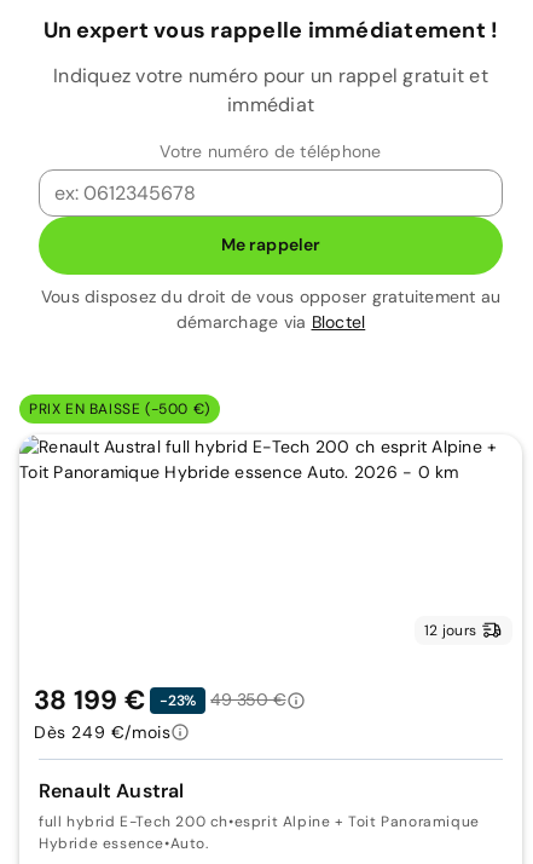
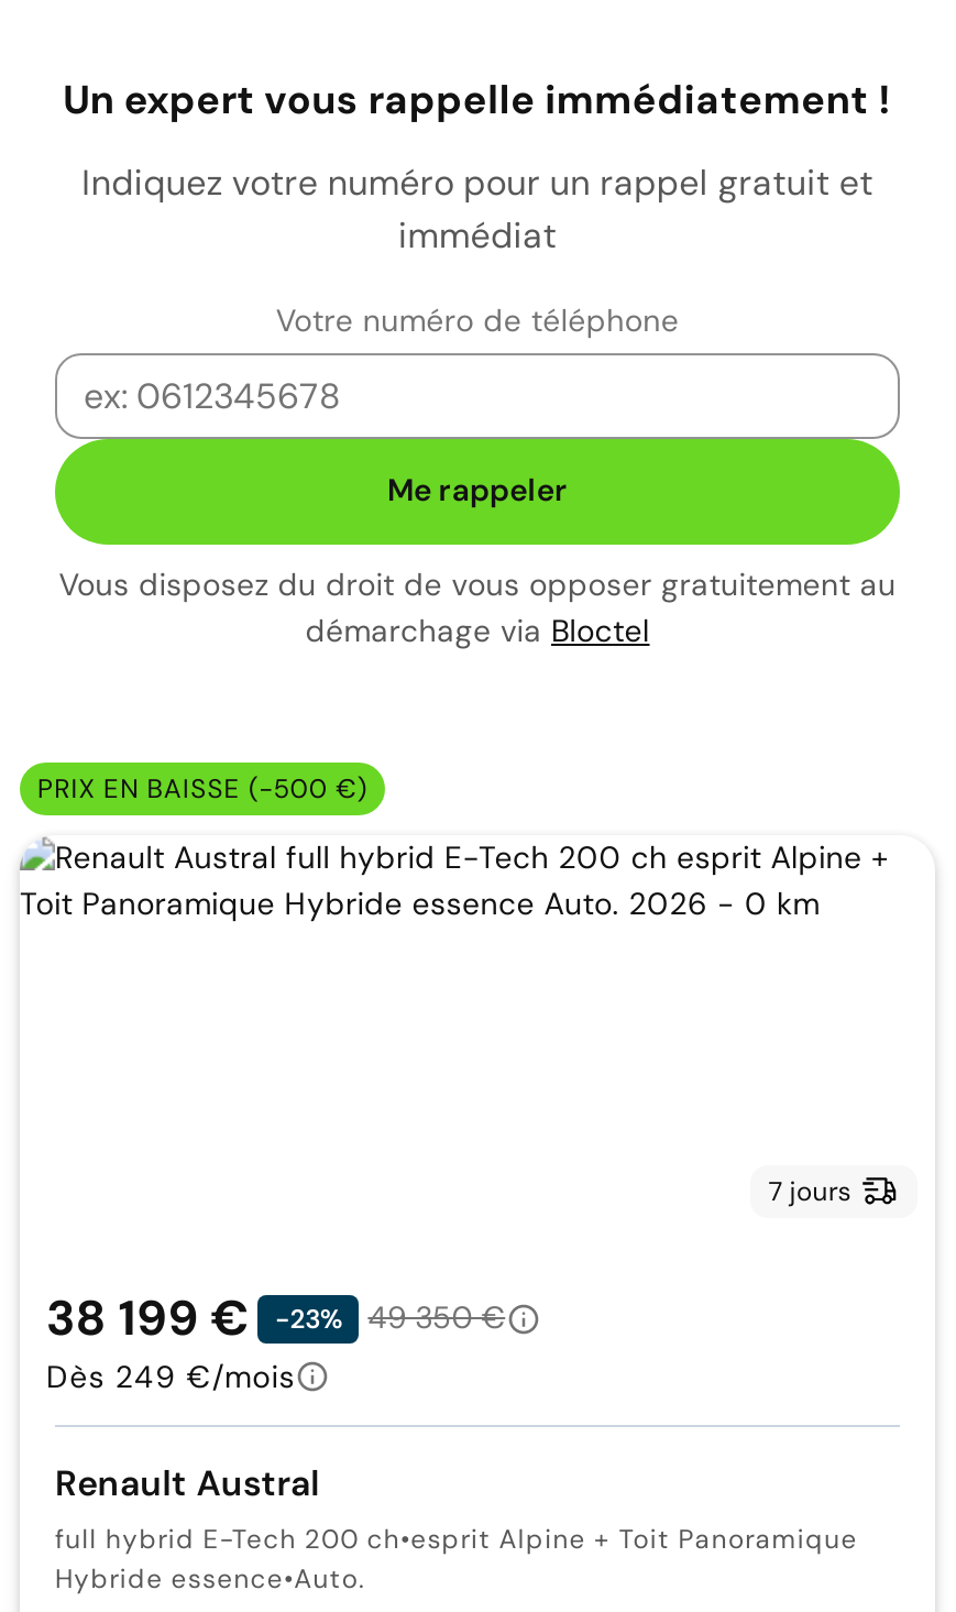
- 12 jours
+ 7 jours
